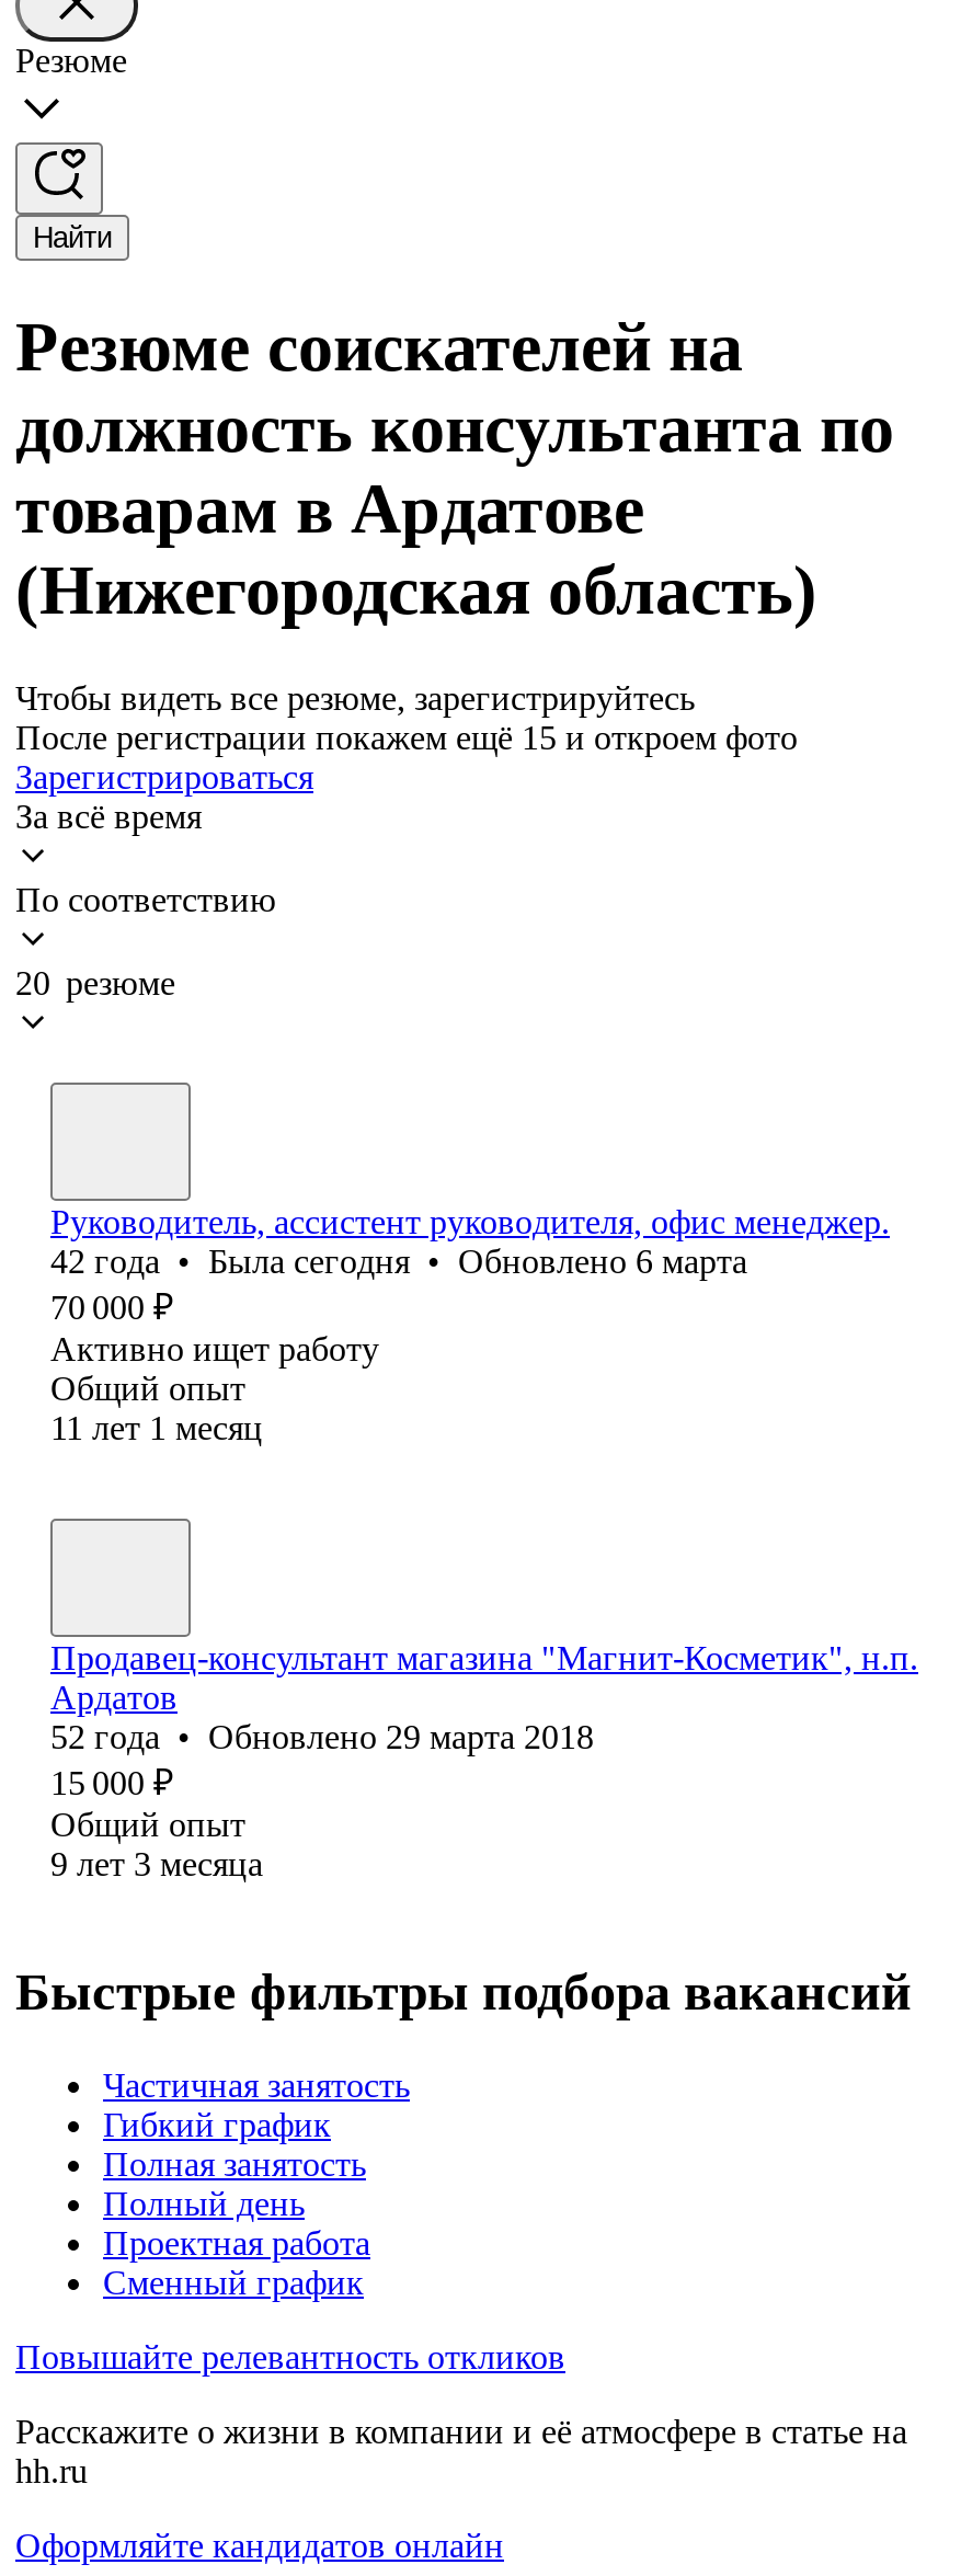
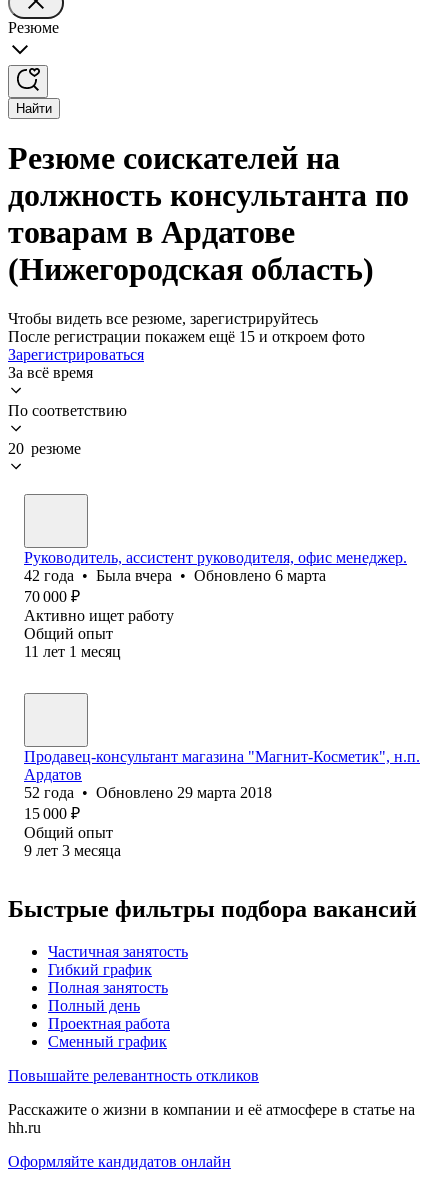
- 42 года • Была сегодня • Обновлено 6 марта
+ 42 года • Была вчера • Обновлено 6 марта
